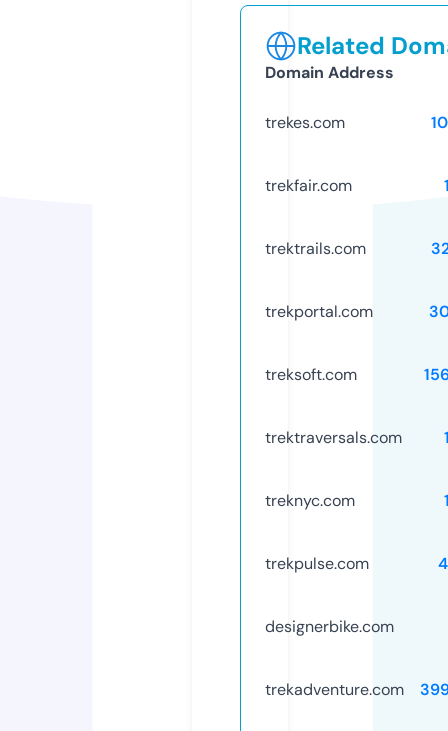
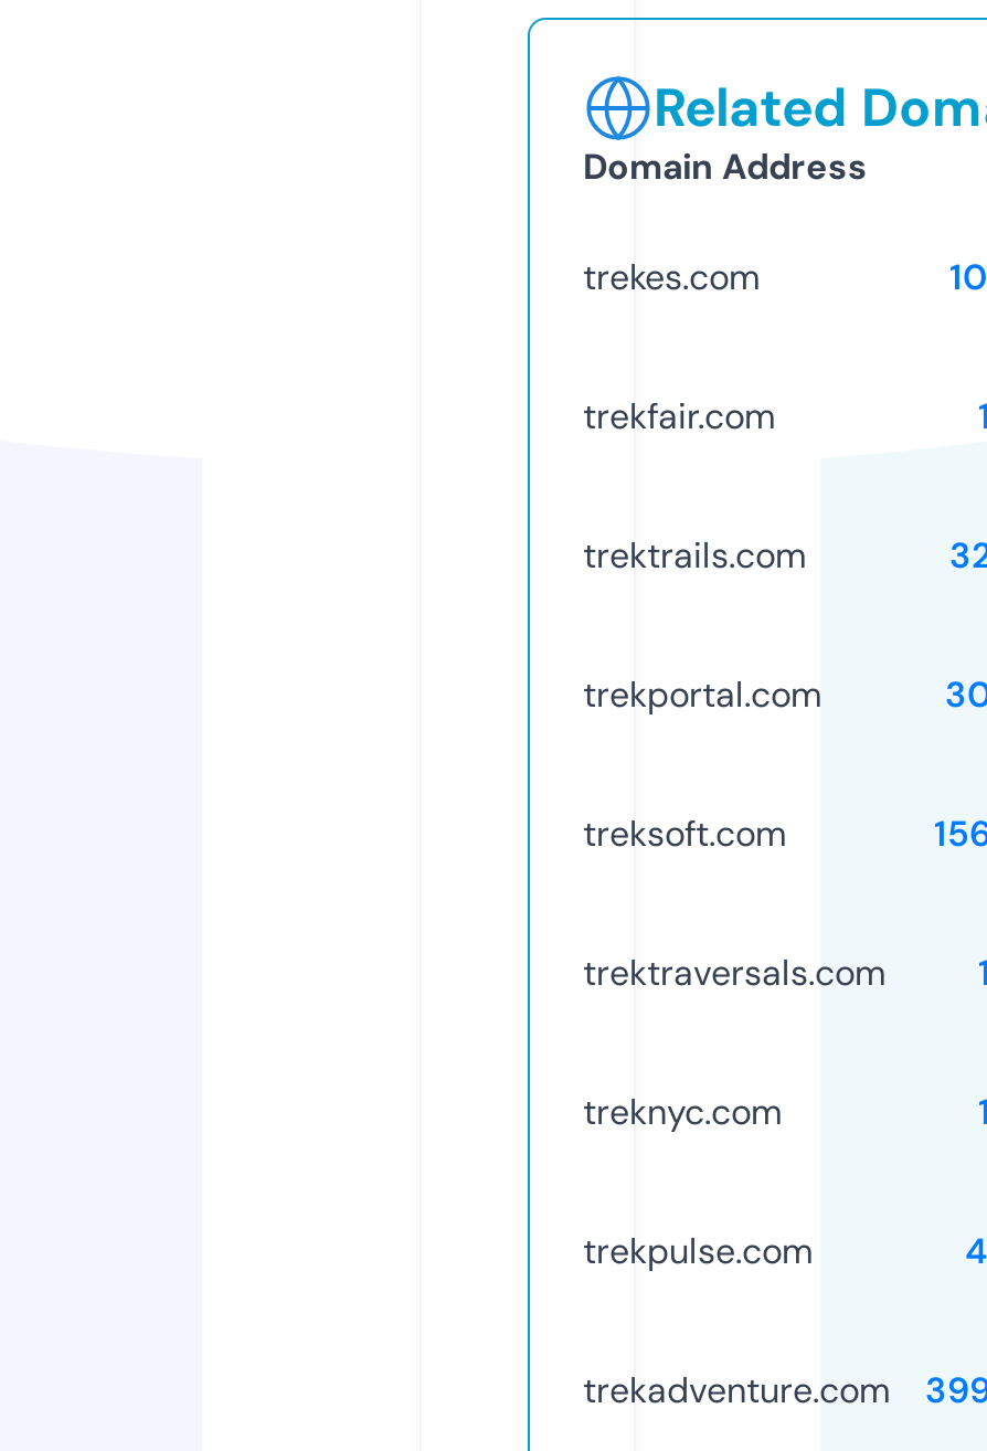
- designerbike.com
